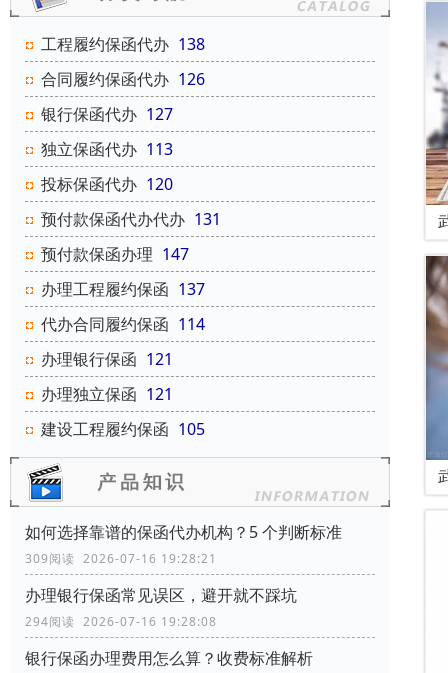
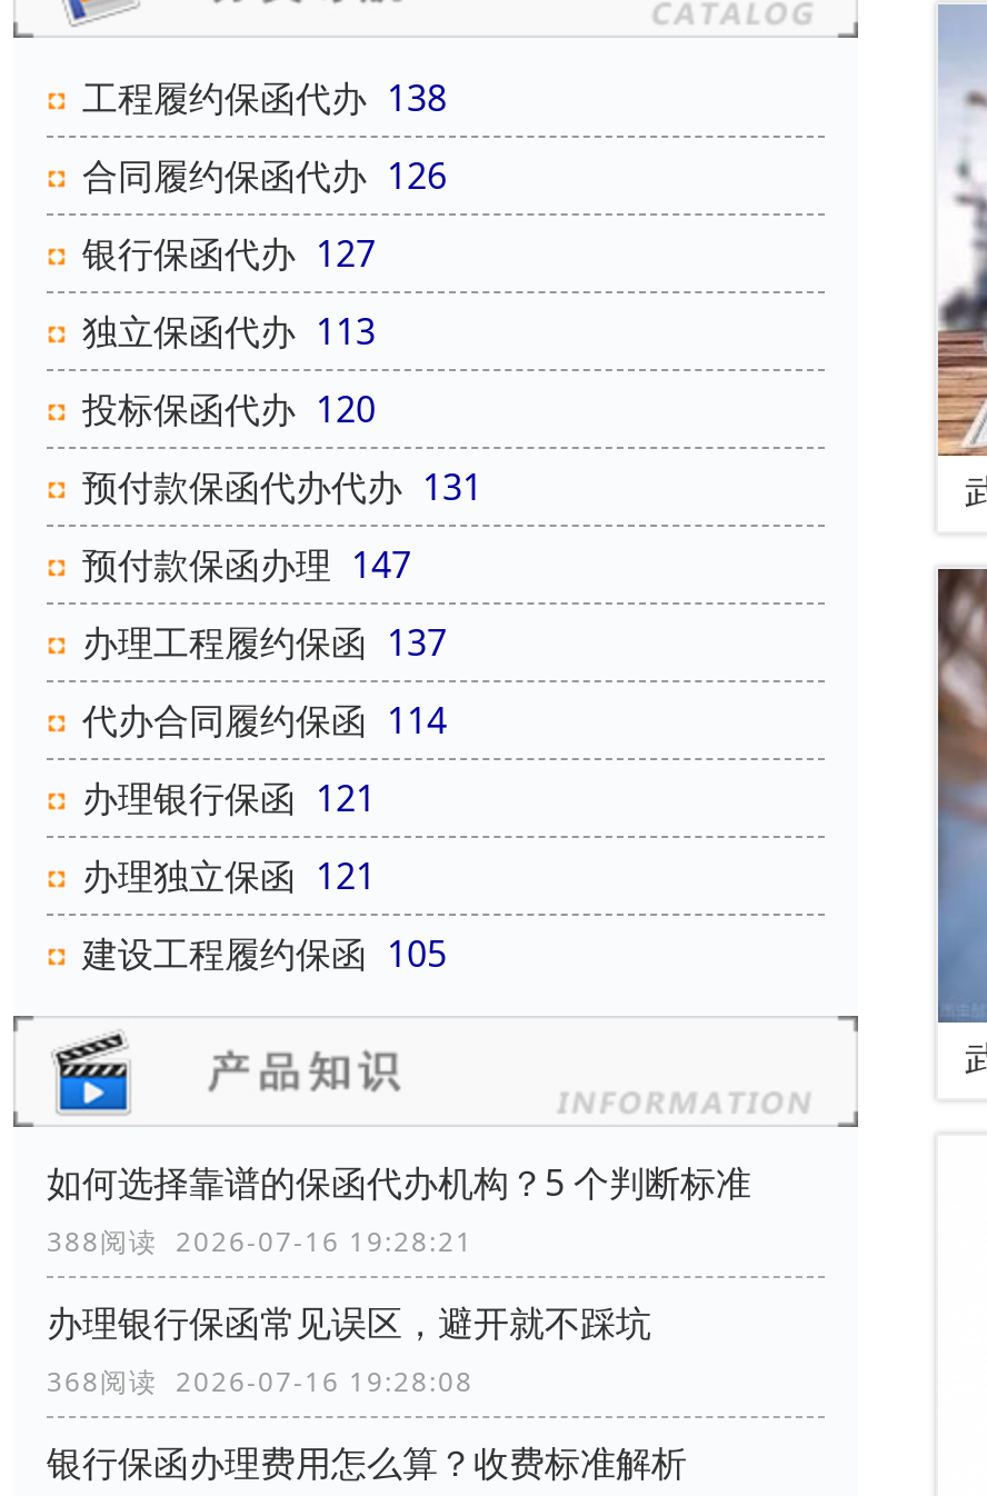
- 309阅读 2026-07-16 19:28:21
+ 388阅读 2026-07-16 19:28:21

- 294阅读 2026-07-16 19:28:08
+ 368阅读 2026-07-16 19:28:08
